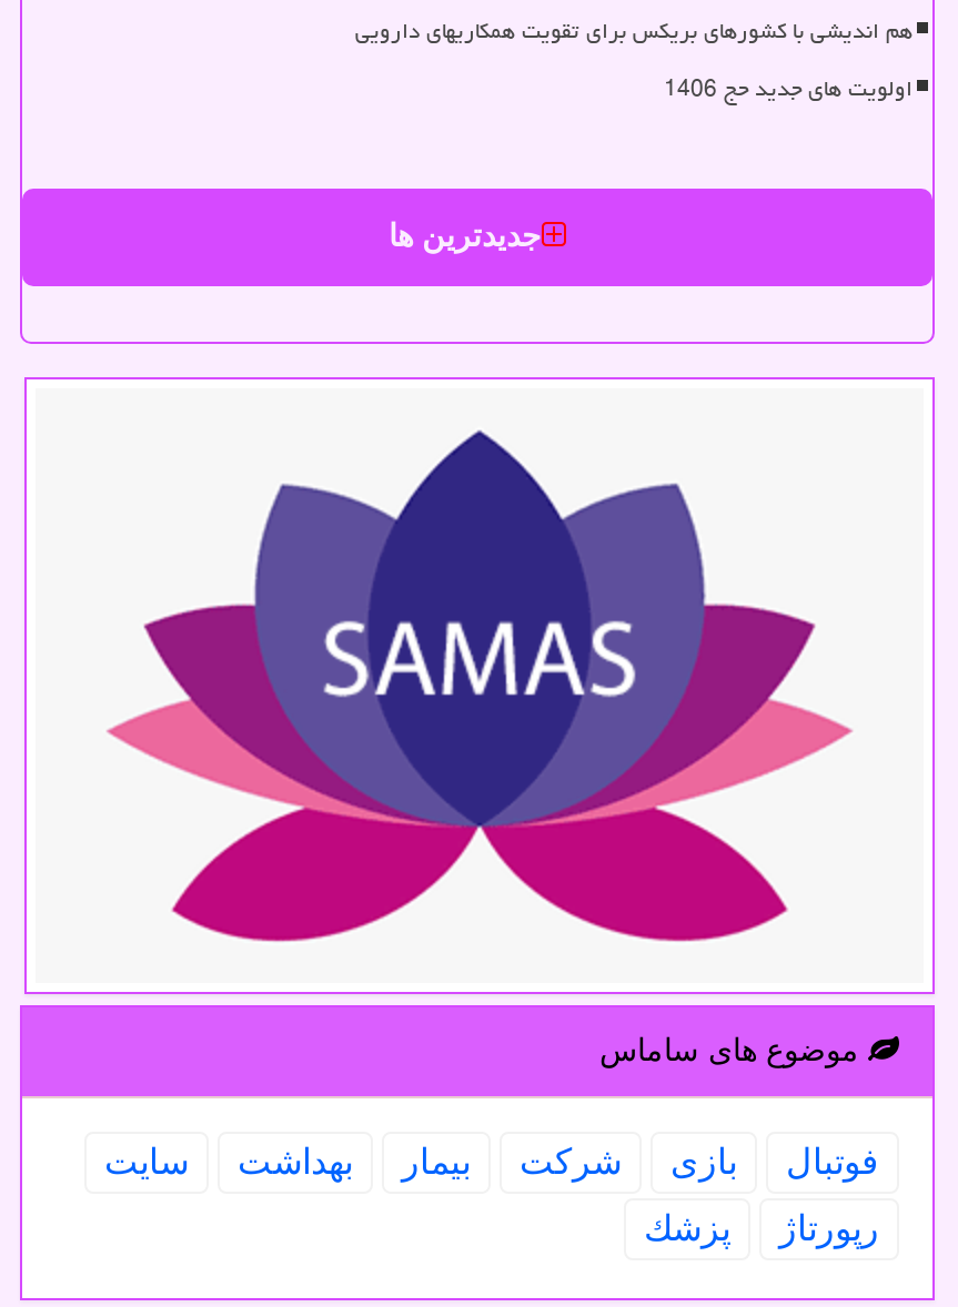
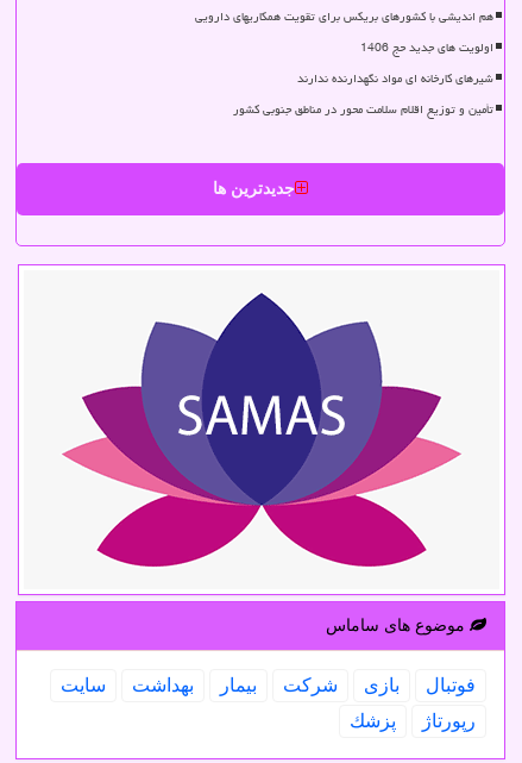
+ شیرهای کارخانه ای مواد نگهدارنده ندارند
+ تأمین و توزیع اقلام سلامت محور در مناطق جنوبی کشور
